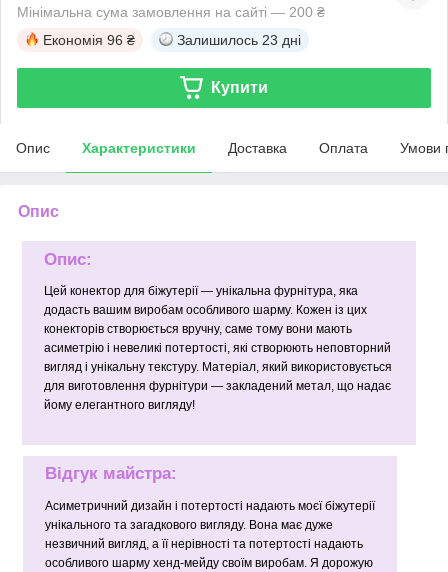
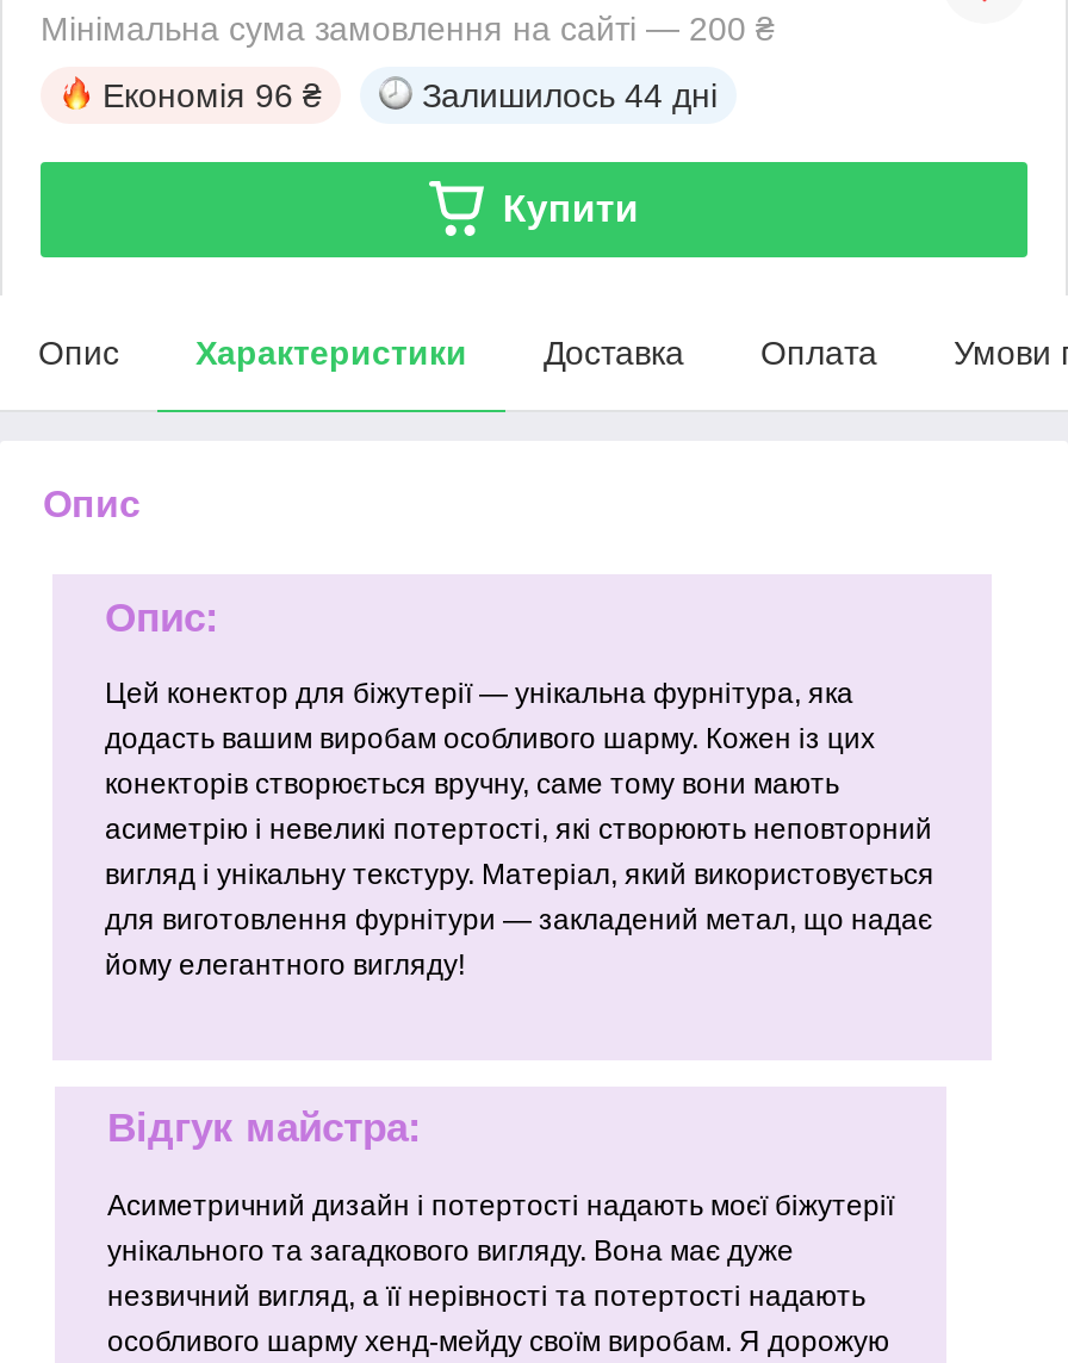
- Залишилось 23 дні
+ Залишилось 44 дні
